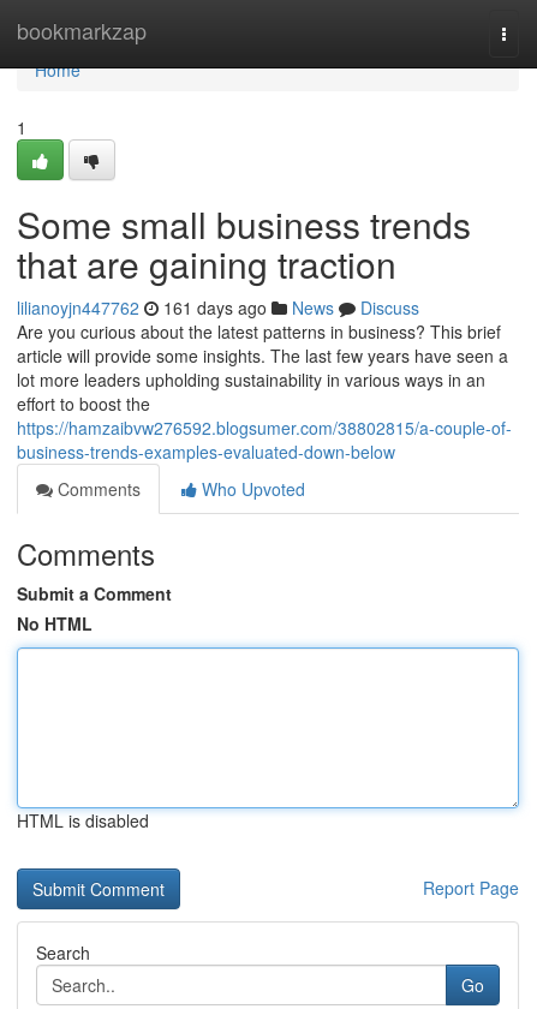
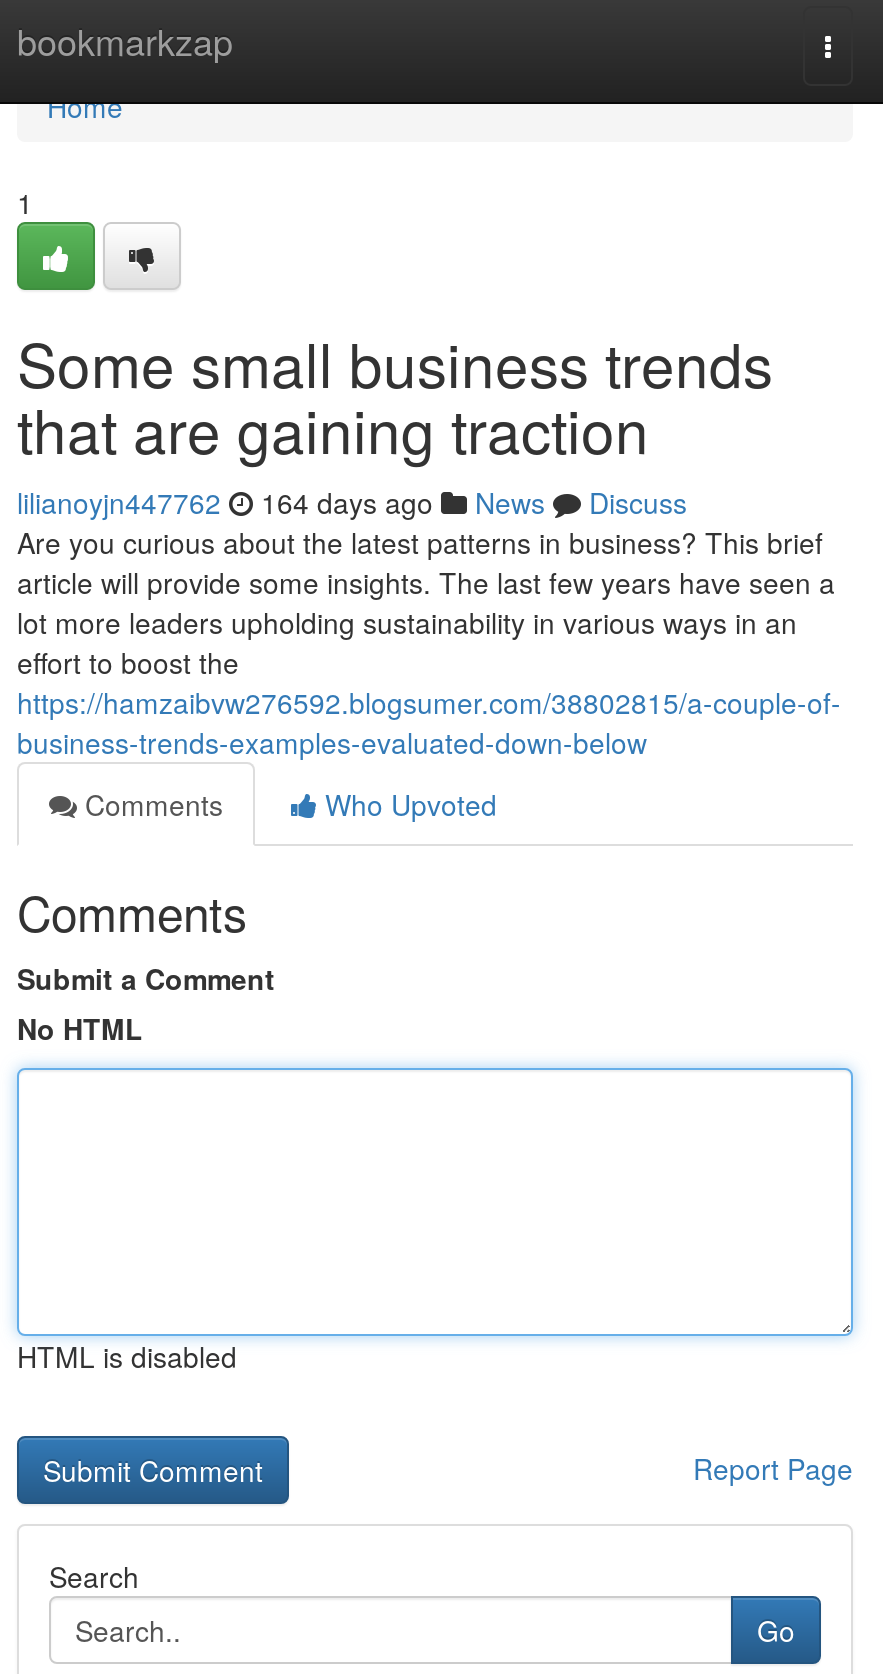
- lilianoyjn447762 161 days ago News Discuss
+ lilianoyjn447762 164 days ago News Discuss
